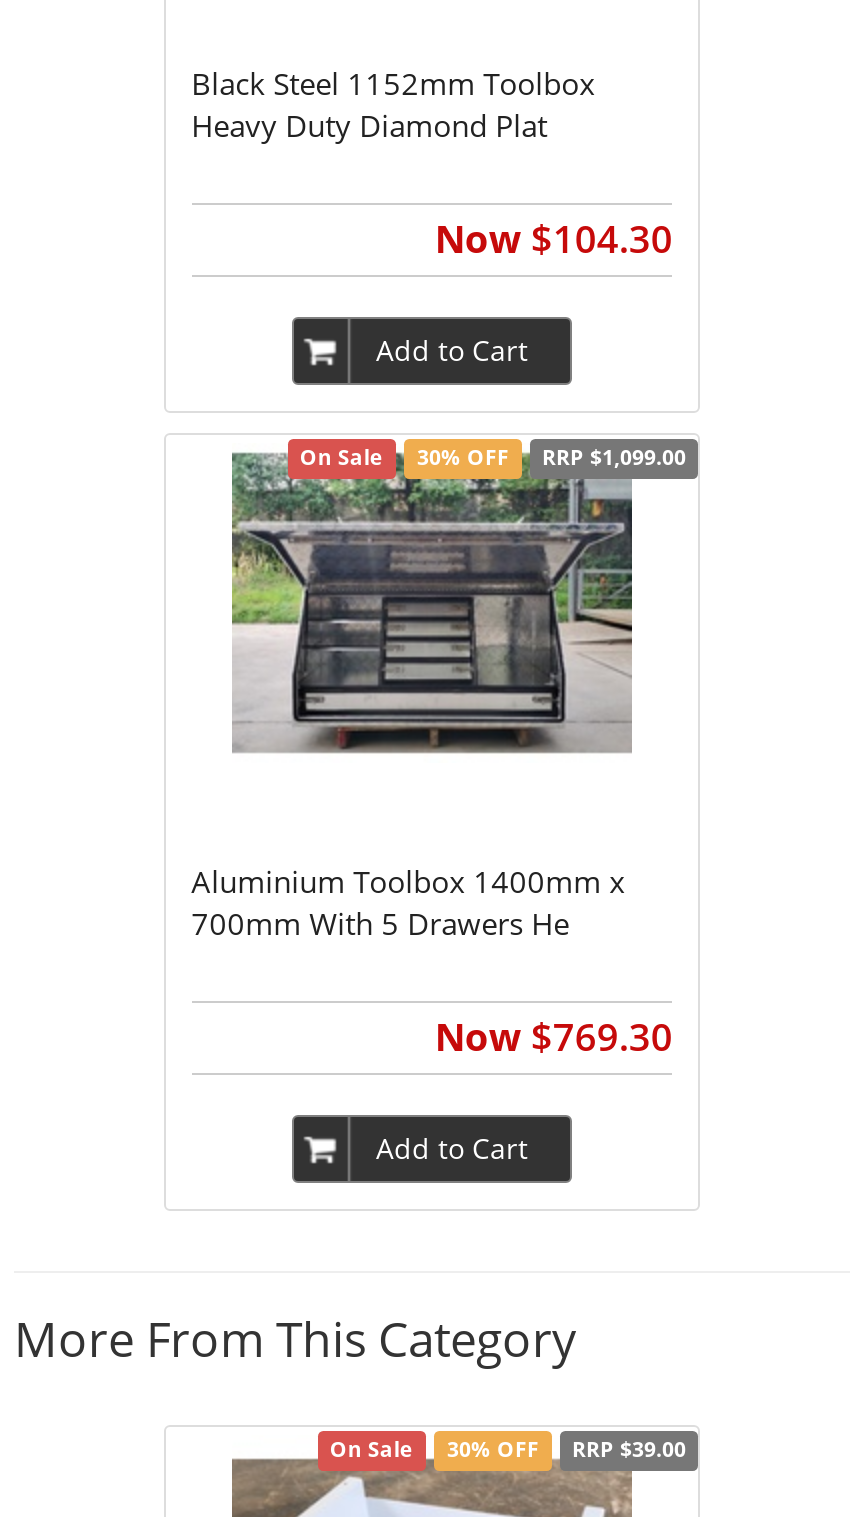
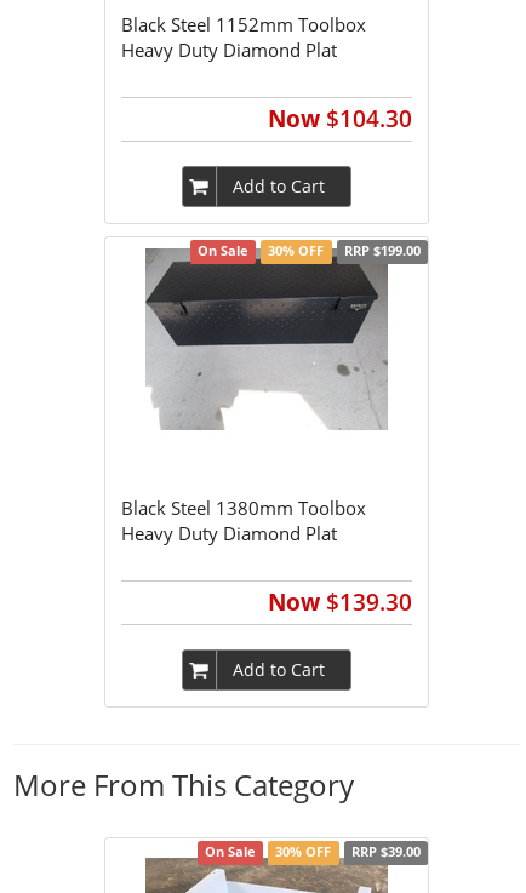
- [image]
- On Sale 30% OFF RRP $1,099.00
+ [image]
+ On Sale 30% OFF RRP $199.00

- Aluminium Toolbox 1400mm x
- 700mm With 5 Drawers He
+ Black Steel 1380mm Toolbox
+ Heavy Duty Diamond Plat

- Now $769.30
+ Now $139.30
